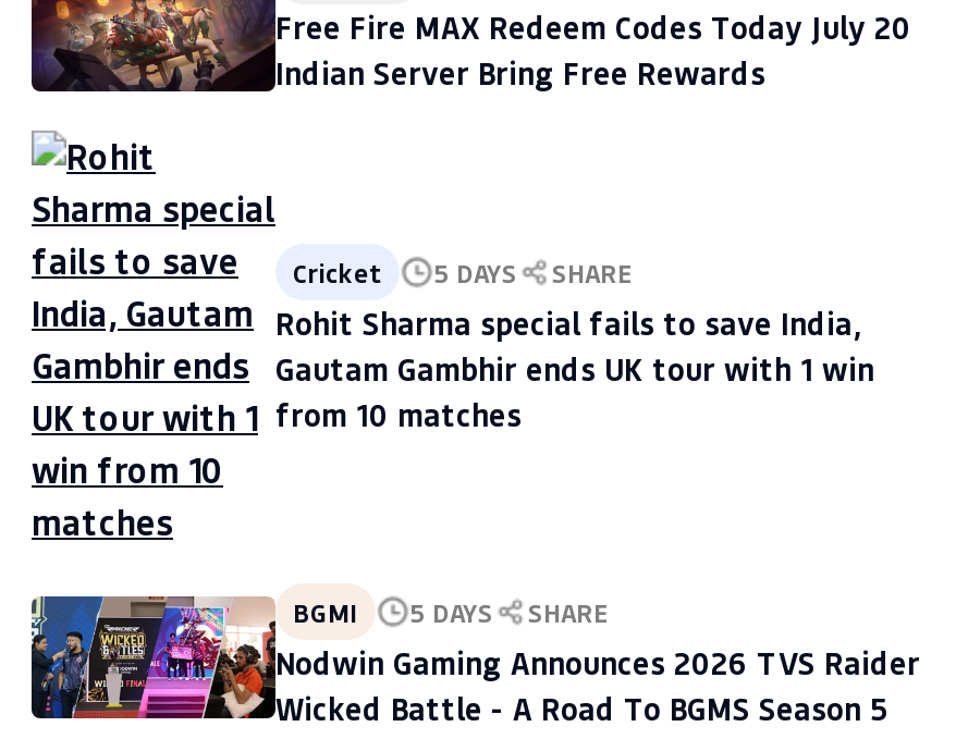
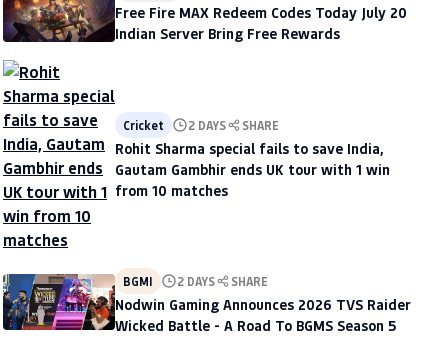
- Cricket 5 DAYS SHARE
+ Cricket 2 DAYS SHARE

- BGMI 5 DAYS SHARE
+ BGMI 2 DAYS SHARE
